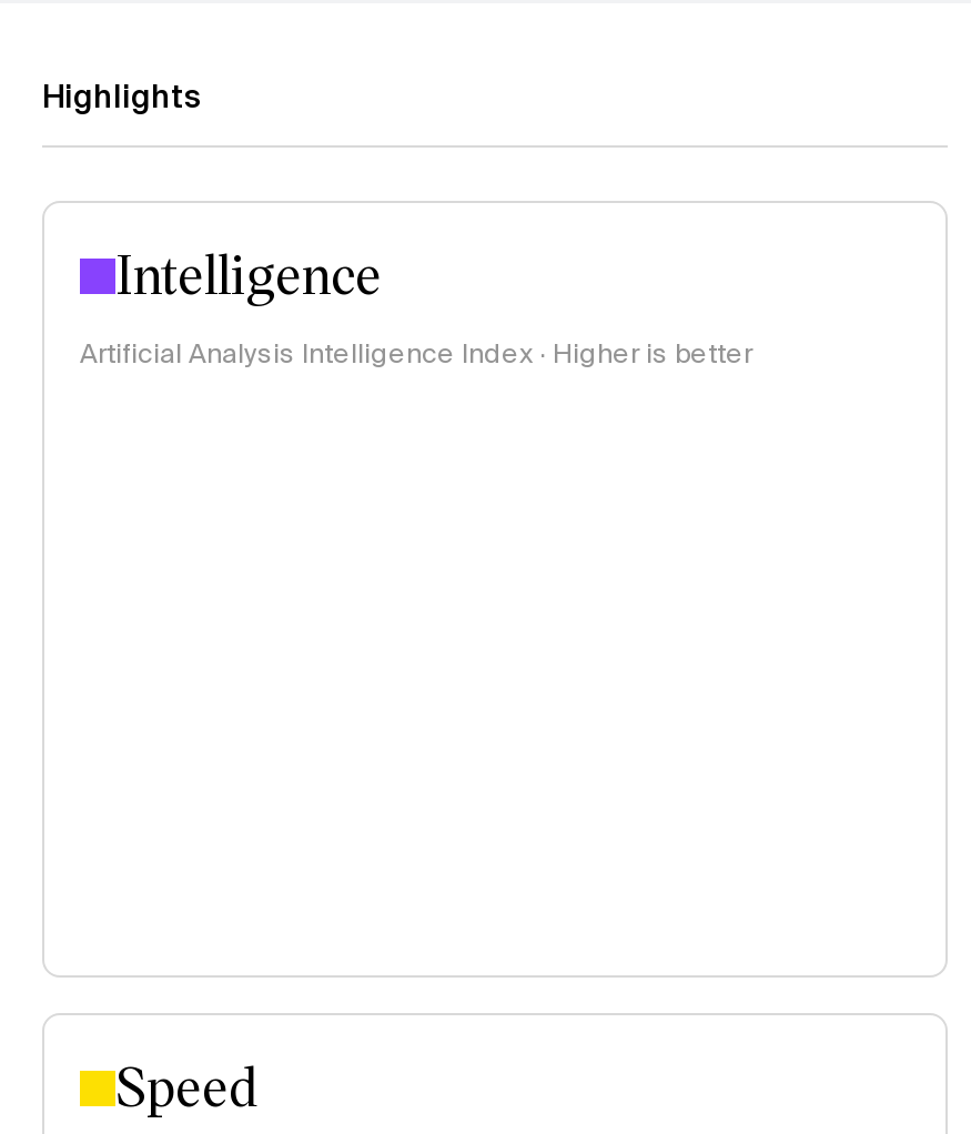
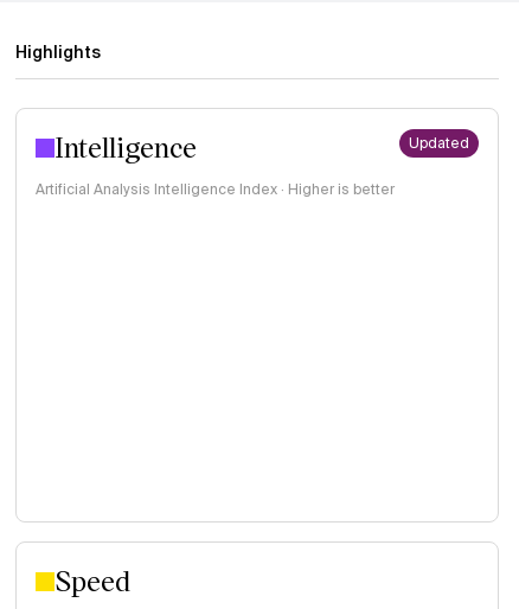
+ Updated
